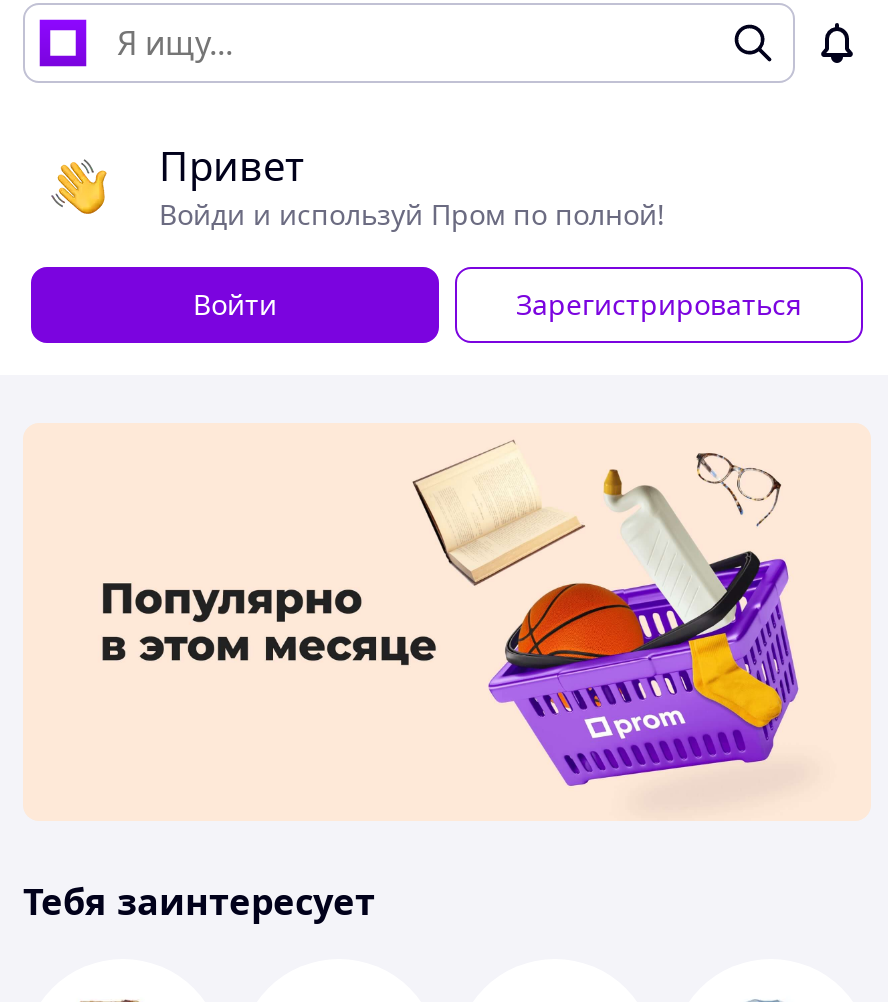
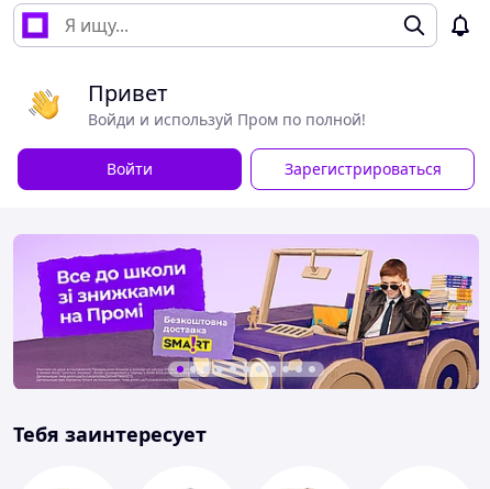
- [image]
+ [image]
